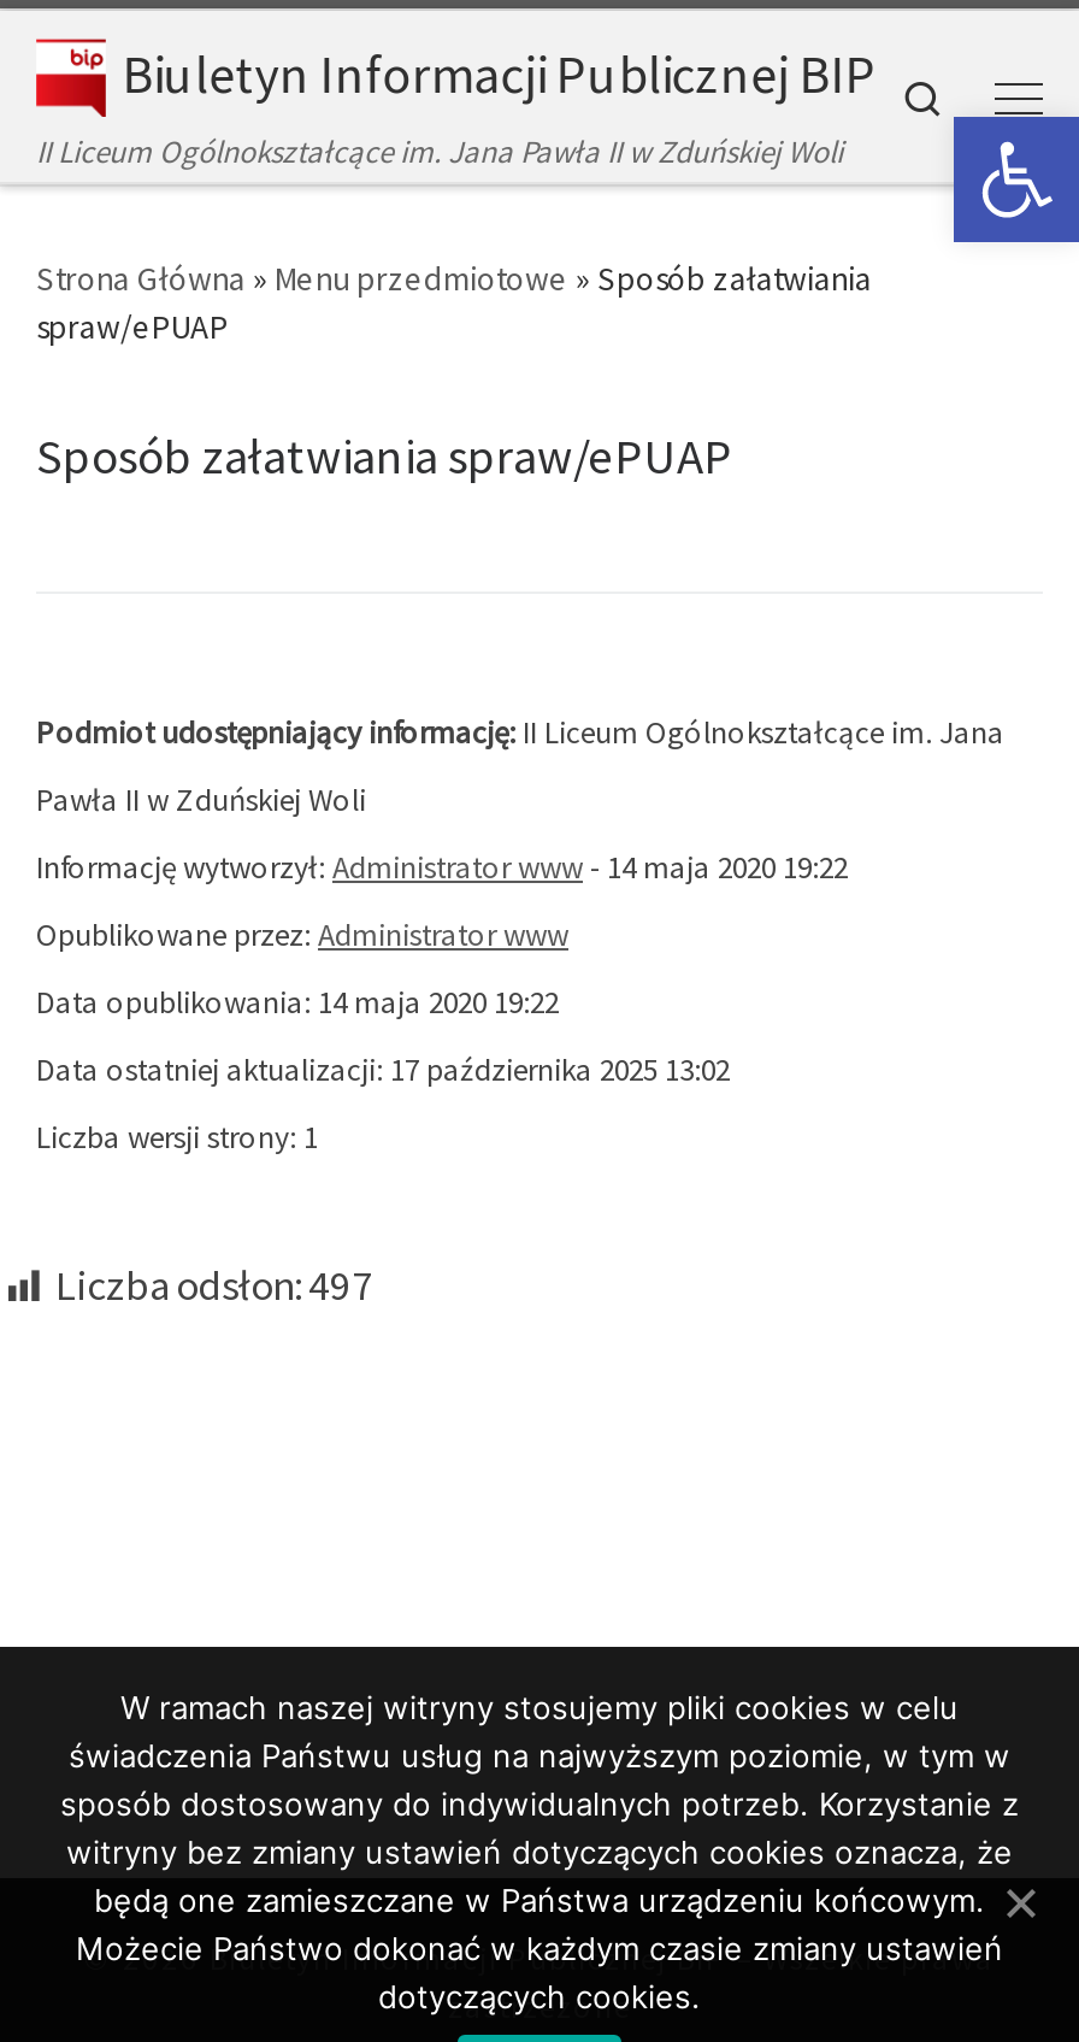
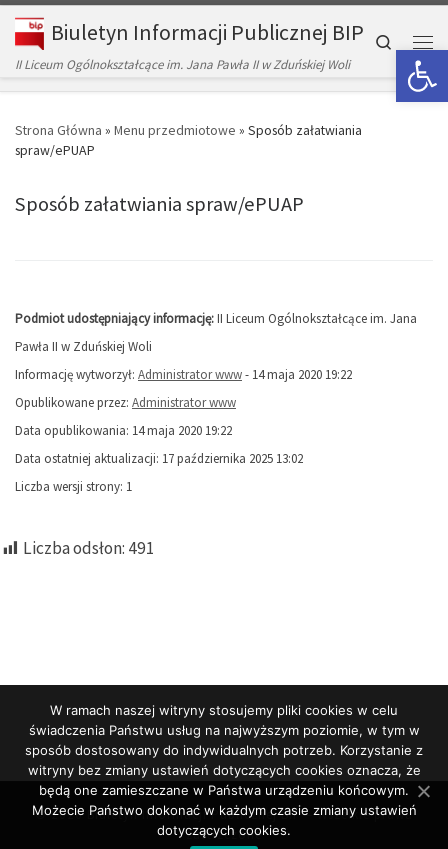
- Liczba odsłon:497
+ Liczba odsłon:491
